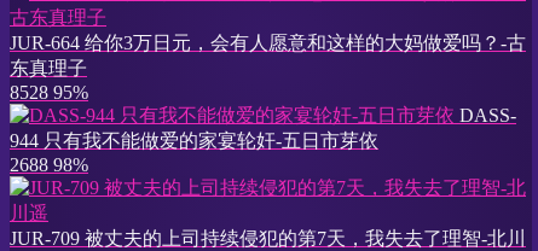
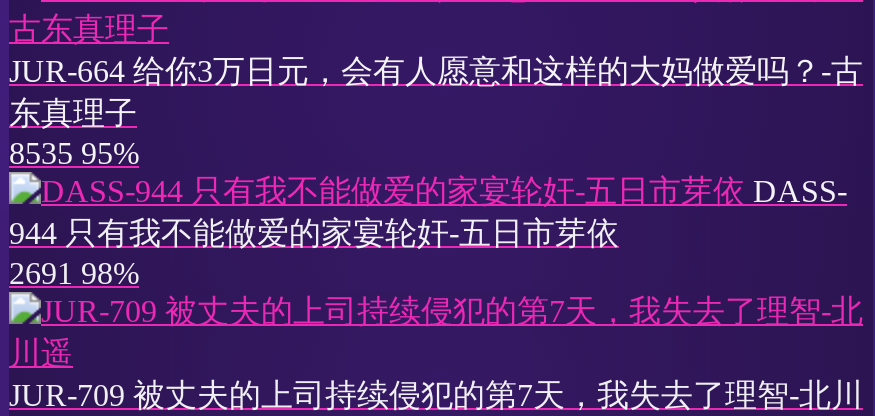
- 8528 95%
+ 8535 95%

- 2688 98%
+ 2691 98%
